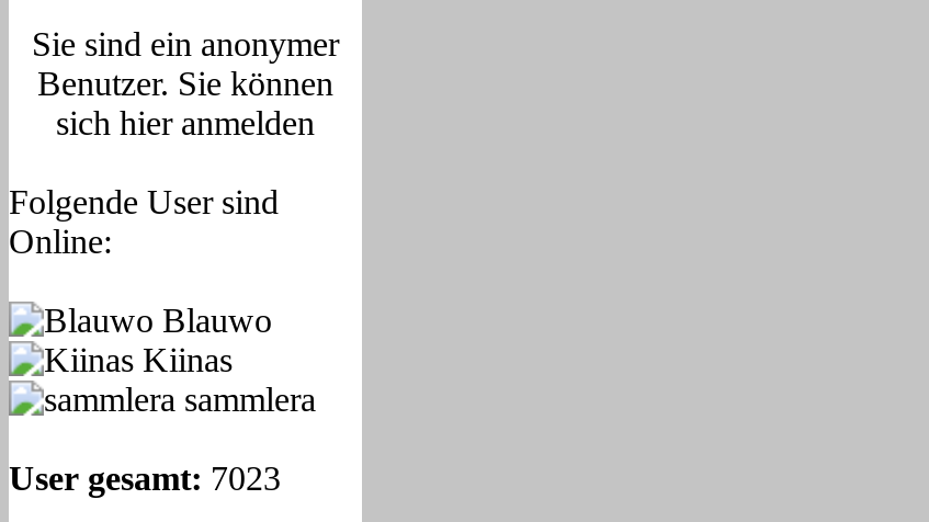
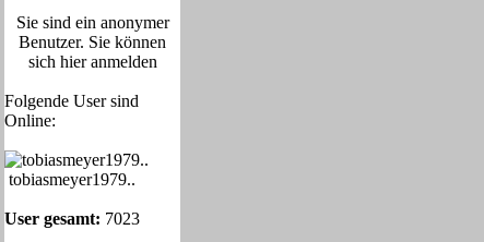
- Blauwo
- Kiinas
- sammlera
+ tobiasmeyer1979..
